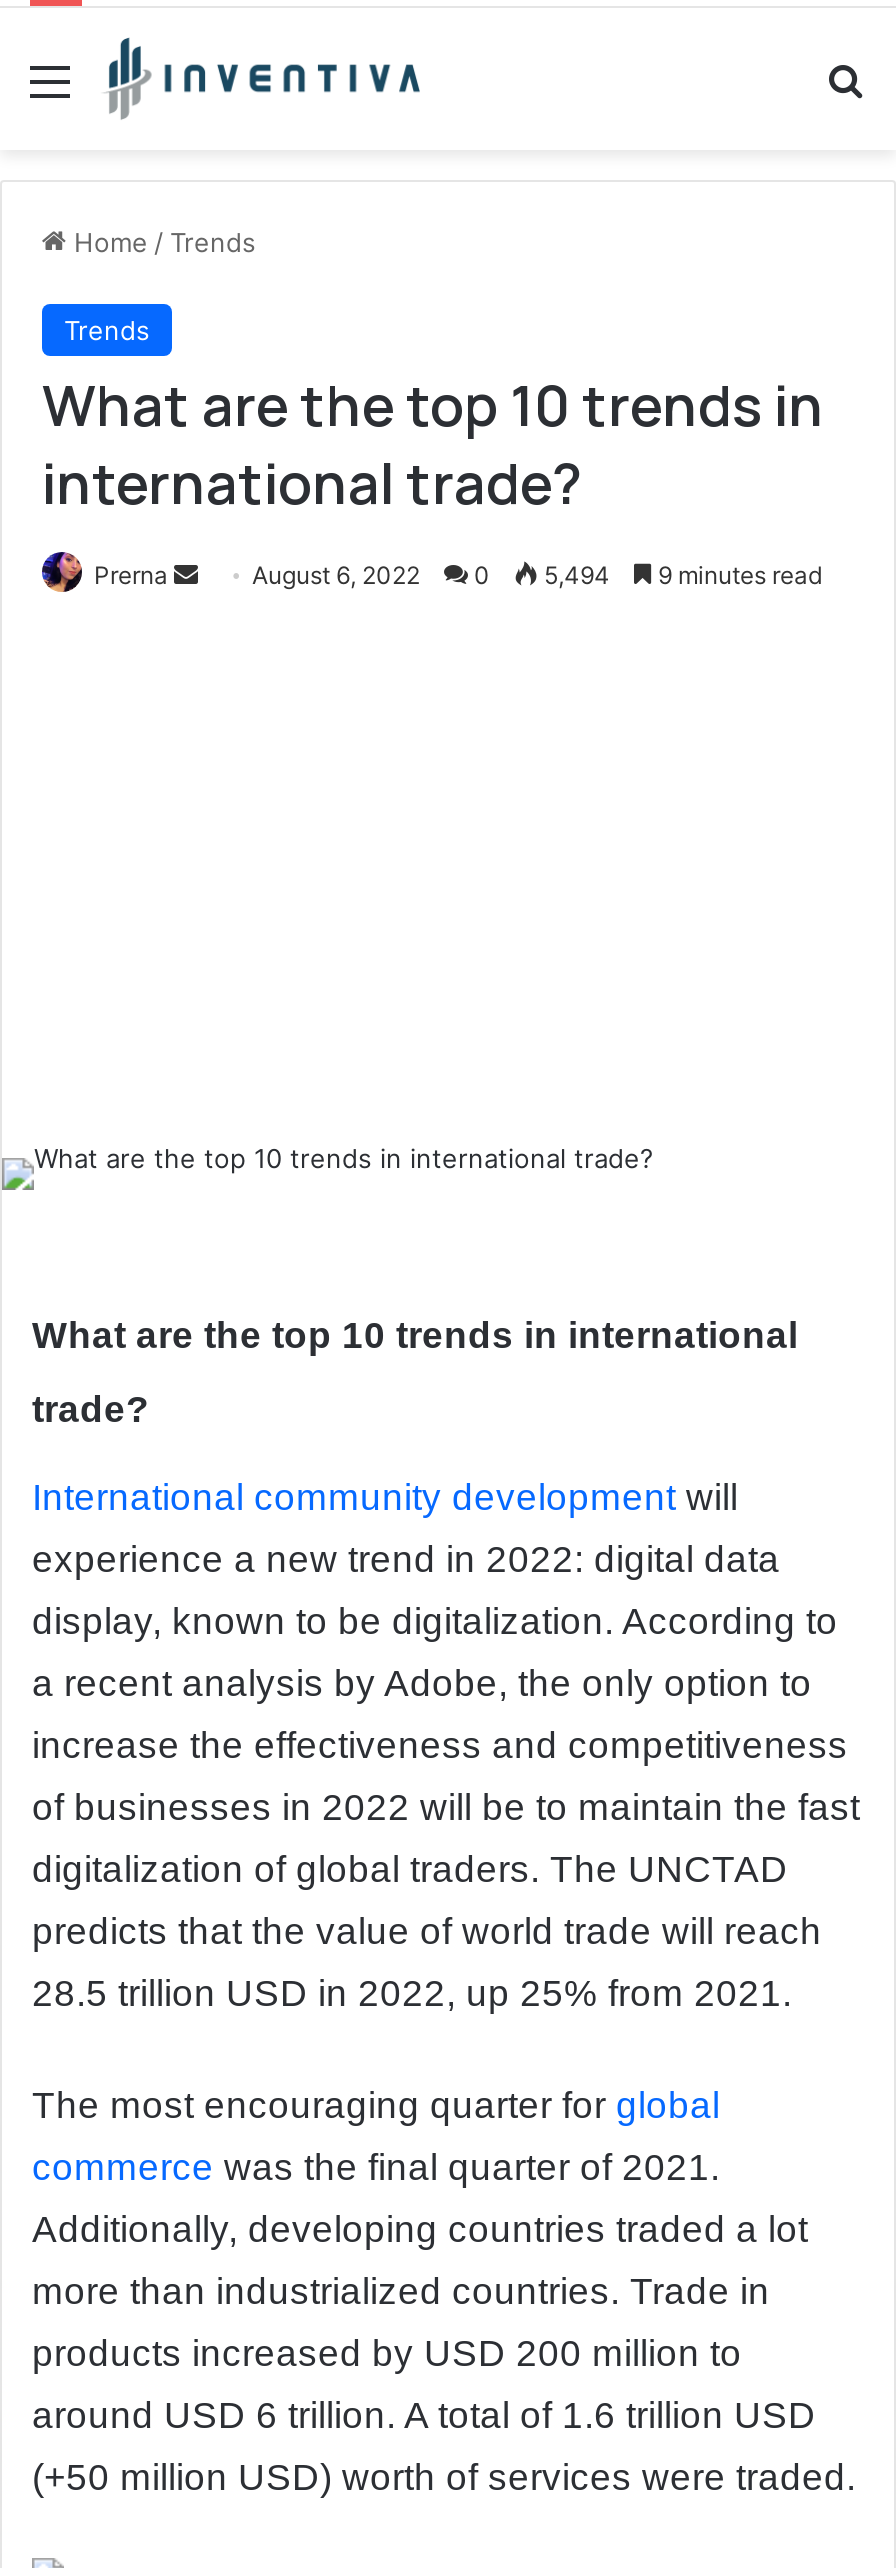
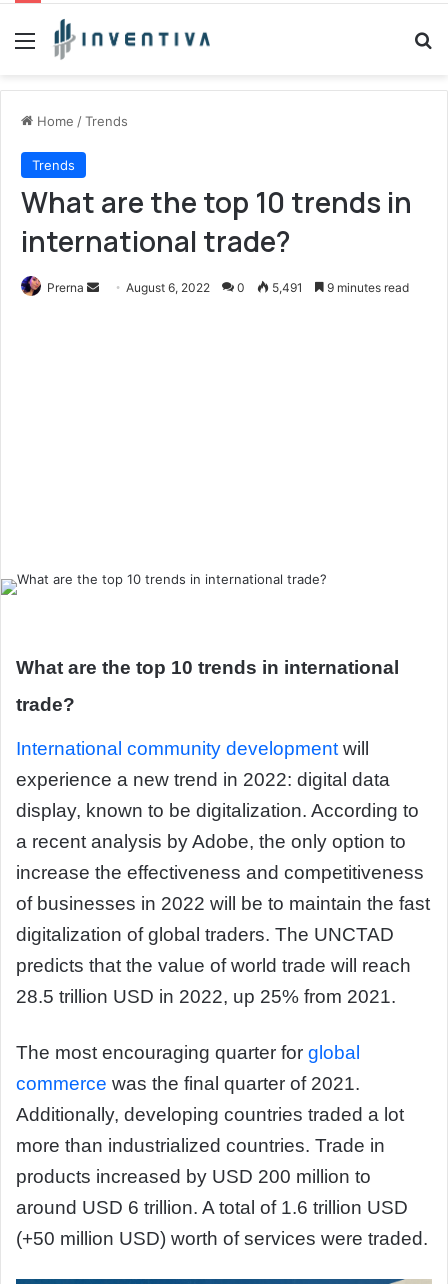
- 5,494
+ 5,491
